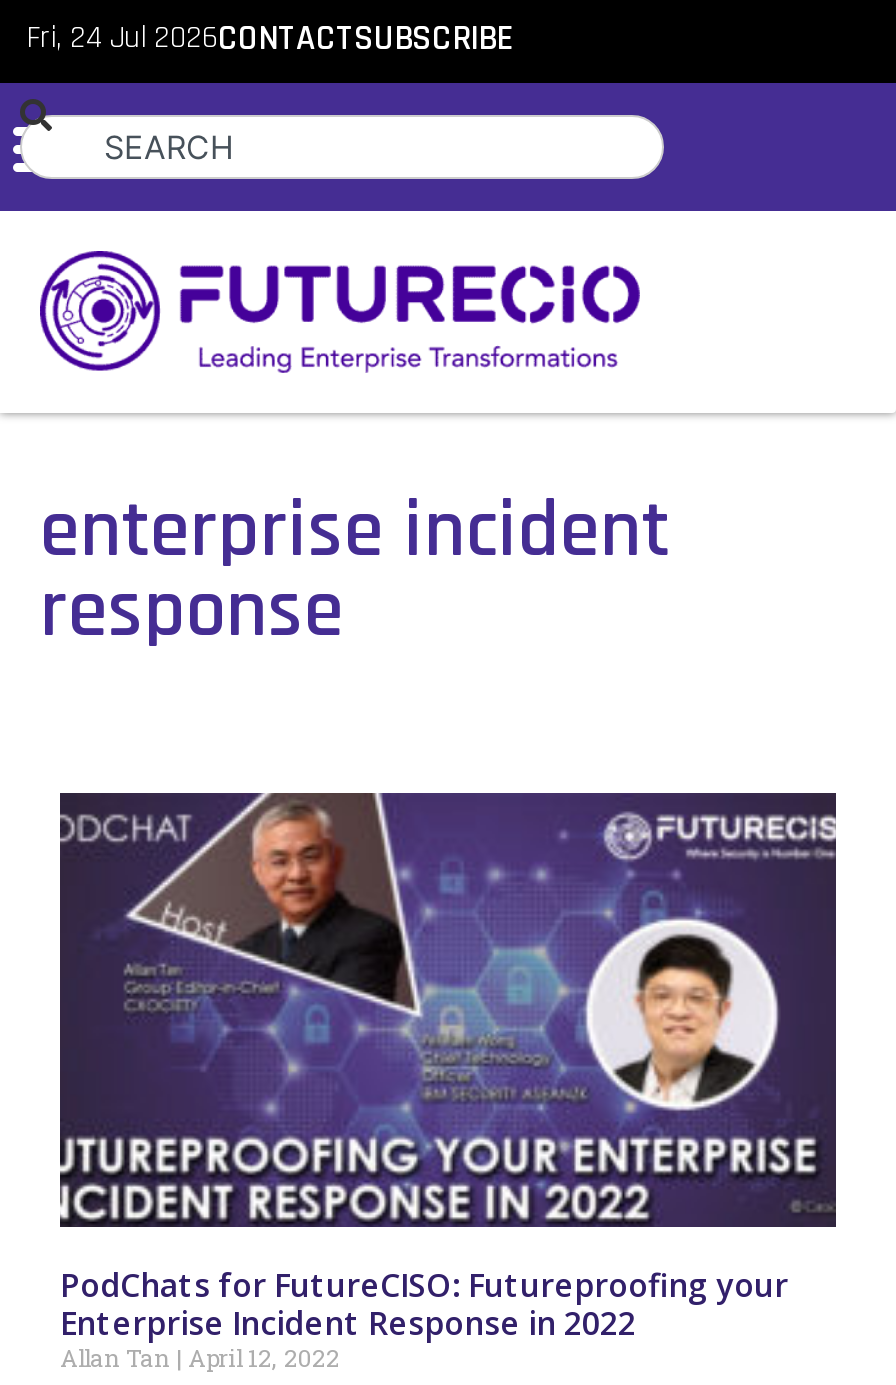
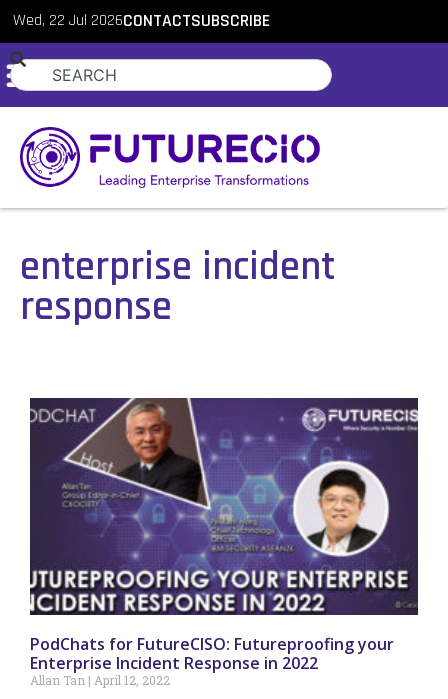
- Fri, 24 Jul 2026CONTACTSUBSCRIBE
+ Wed, 22 Jul 2026CONTACTSUBSCRIBE
